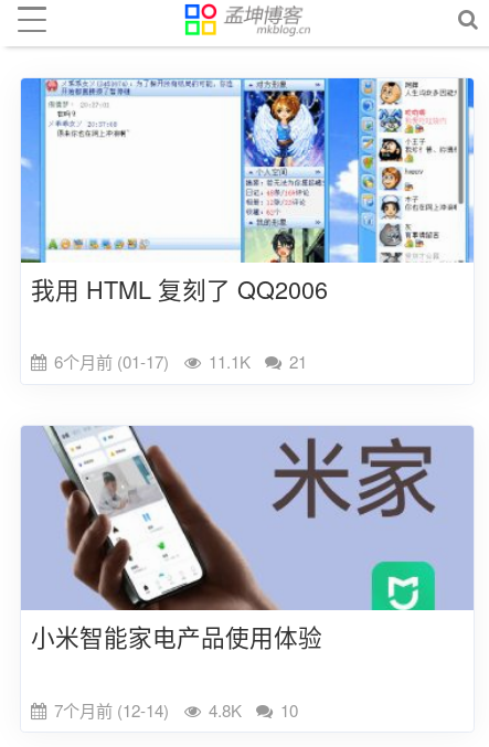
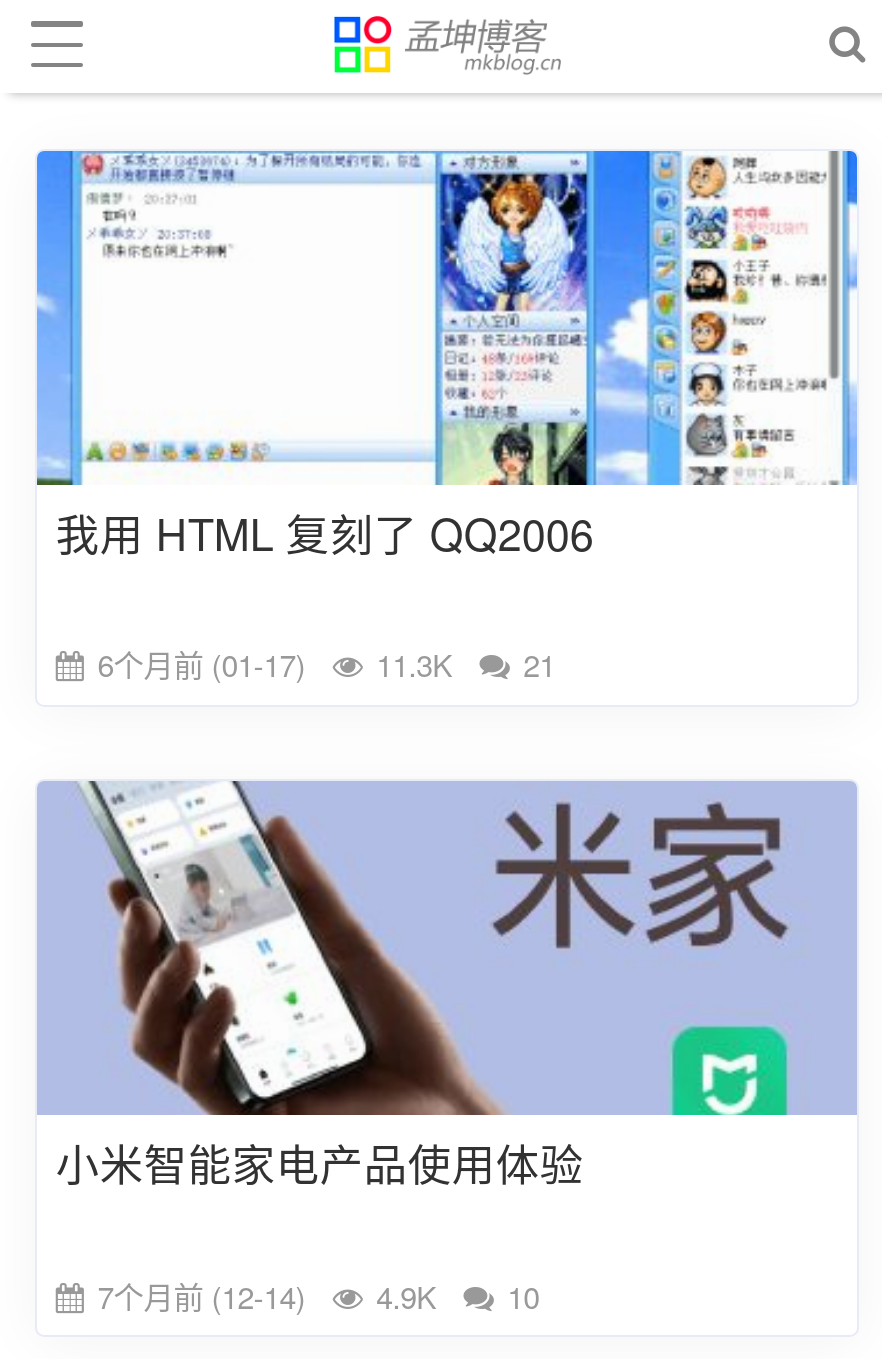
- 6个月前 (01-17) 11.1K 21
+ 6个月前 (01-17) 11.3K 21

- 7个月前 (12-14) 4.8K 10
+ 7个月前 (12-14) 4.9K 10
